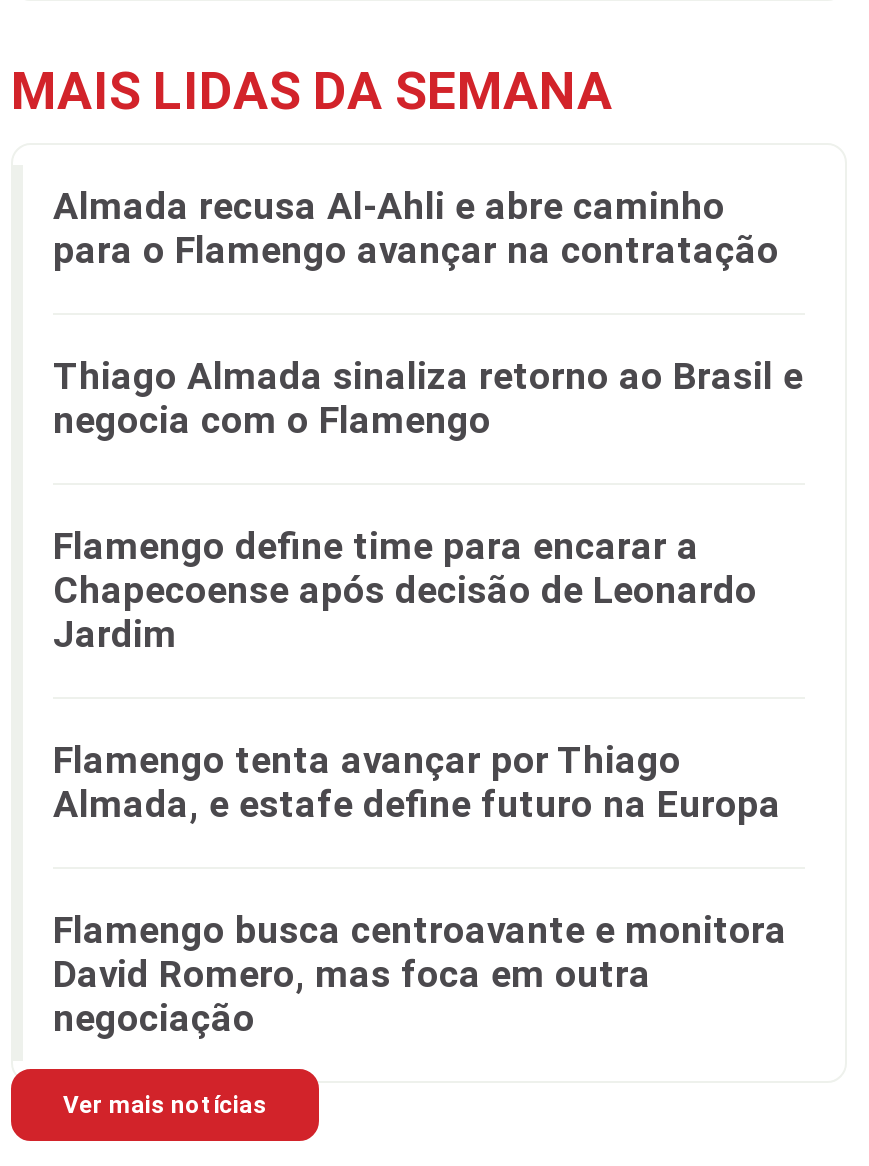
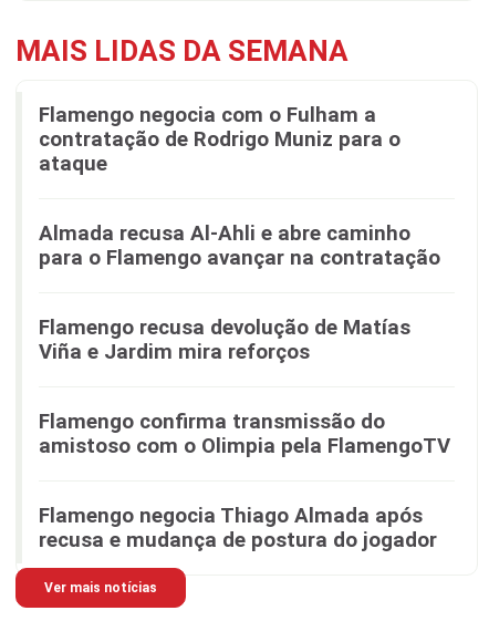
+ Flamengo negocia com o Fulham a
+ contratação de Rodrigo Muniz para o
+ ataque

moved down: Almada recusa Al-Ahli e abre caminho | para o Flamengo avançar na contratação

- Thiago Almada sinaliza retorno ao Brasil e
- negocia com o Flamengo
- Flamengo define time para encarar a
- Chapecoense após decisão de Leonardo
- Jardim
- Flamengo tenta avançar por Thiago
- Almada, e estafe define futuro na Europa
- Flamengo busca centroavante e monitora
- David Romero, mas foca em outra
- negociação
+ Flamengo recusa devolução de Matías
+ Viña e Jardim mira reforços
+ Flamengo confirma transmissão do
+ amistoso com o Olimpia pela FlamengoTV
+ Flamengo negocia Thiago Almada após
+ recusa e mudança de postura do jogador
